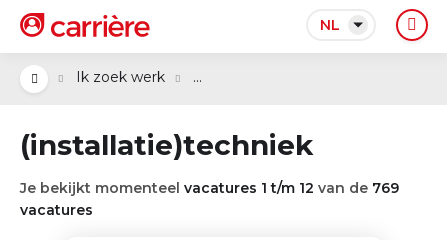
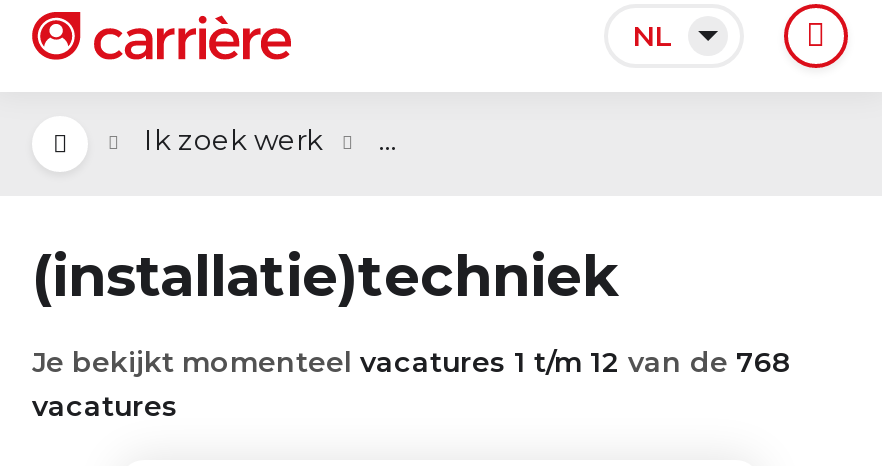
- Je bekijkt momenteel vacatures 1 t/m 12 van de 769
+ Je bekijkt momenteel vacatures 1 t/m 12 van de 768
